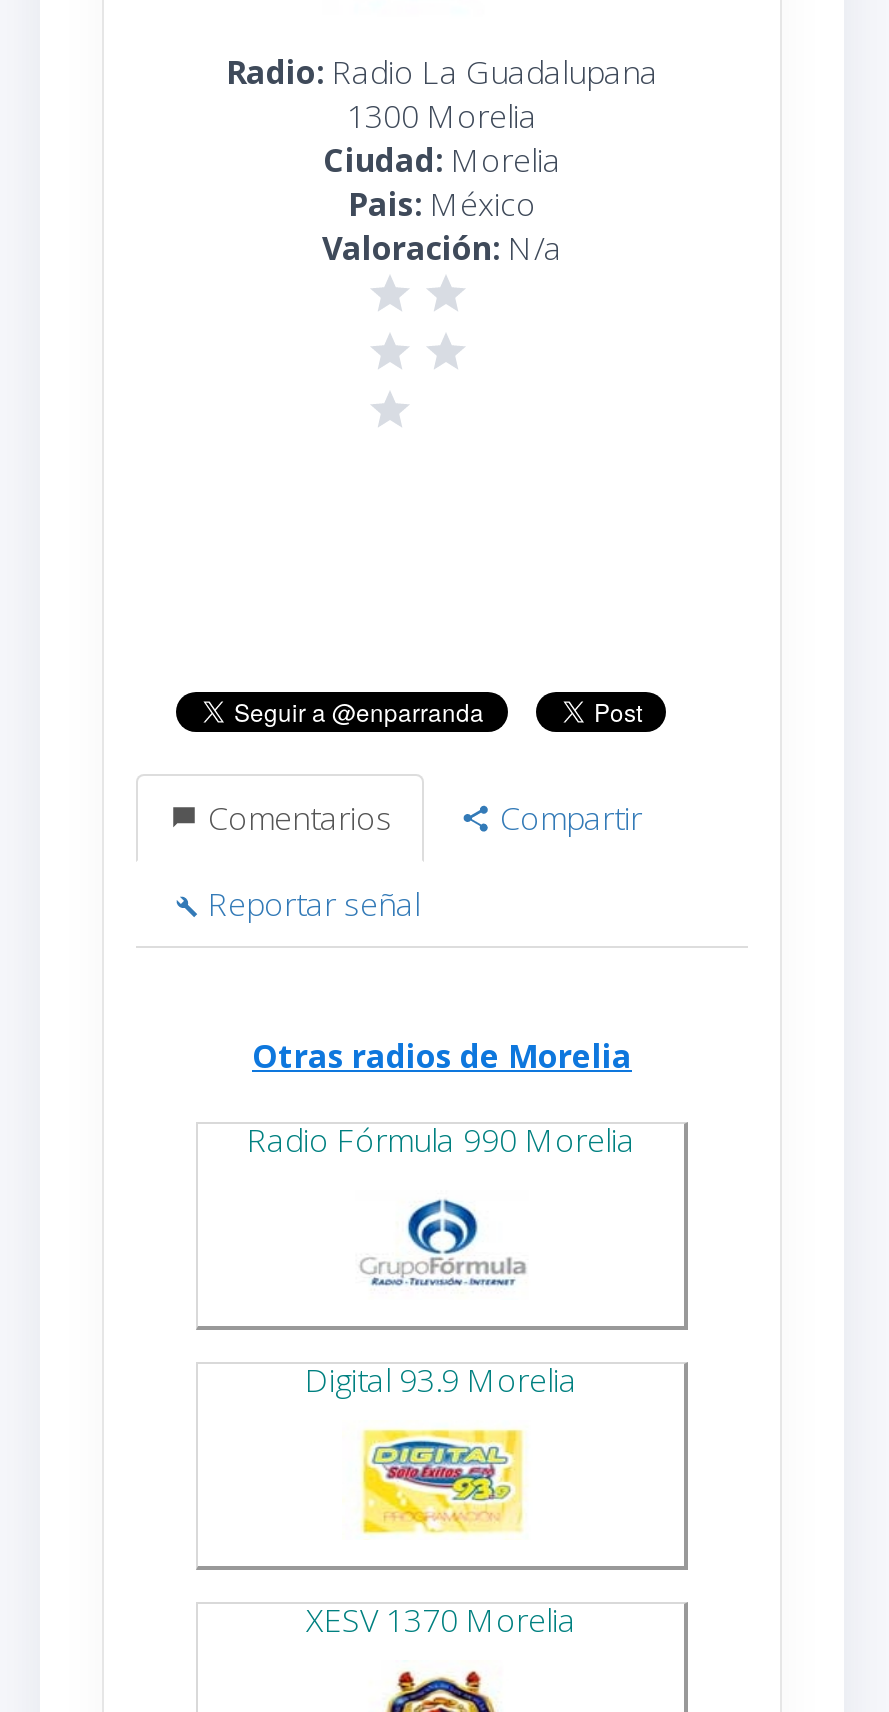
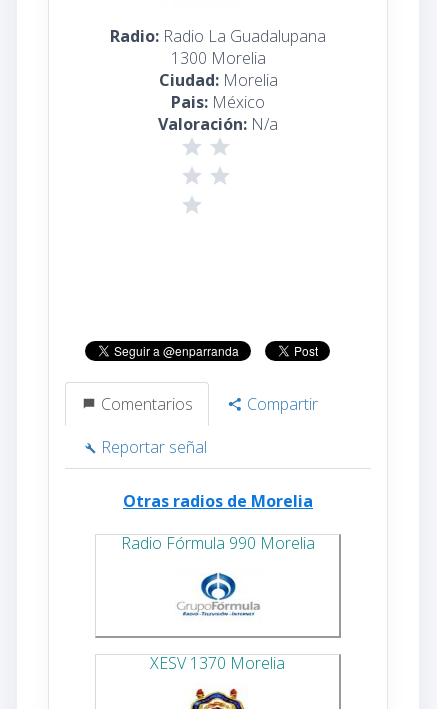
- Digital 93.9 Morelia

- [image]
